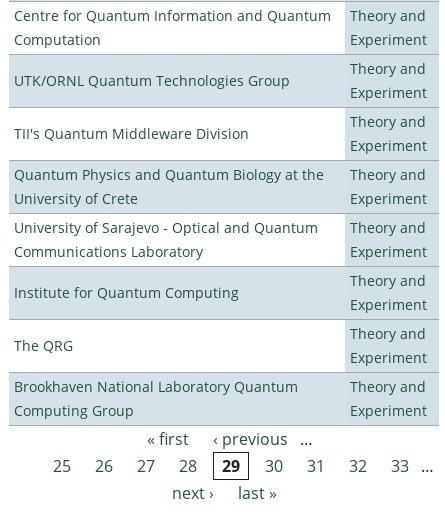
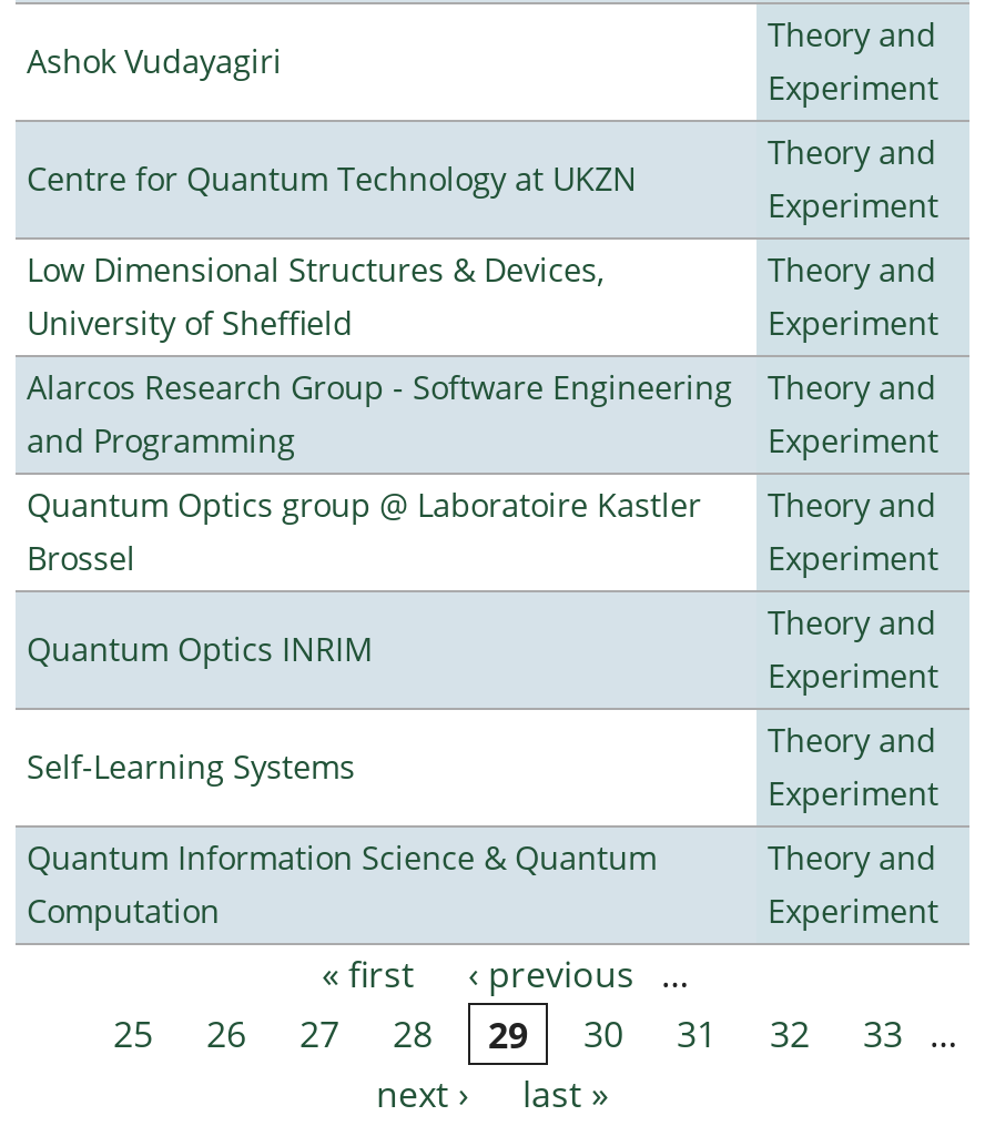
- Centre for Quantum Information and Quantum
- Computation
+ Ashok Vudayagiri

- UTK/ORNL Quantum Technologies Group
+ Centre for Quantum Technology at UKZN

- TII's Quantum Middleware Division
+ Low Dimensional Structures & Devices,
+ University of Sheffield

- Quantum Physics and Quantum Biology at the
- University of Crete
+ Alarcos Research Group - Software Engineering
+ and Programming

- University of Sarajevo - Optical and Quantum
- Communications Laboratory
+ Quantum Optics group @ Laboratoire Kastler
+ Brossel

- Institute for Quantum Computing
+ Quantum Optics INRIM

- The QRG
+ Self-Learning Systems

- Brookhaven National Laboratory Quantum
- Computing Group
+ Quantum Information Science & Quantum
+ Computation
